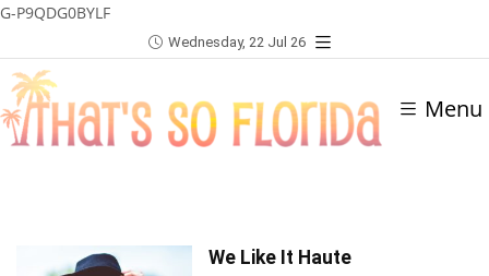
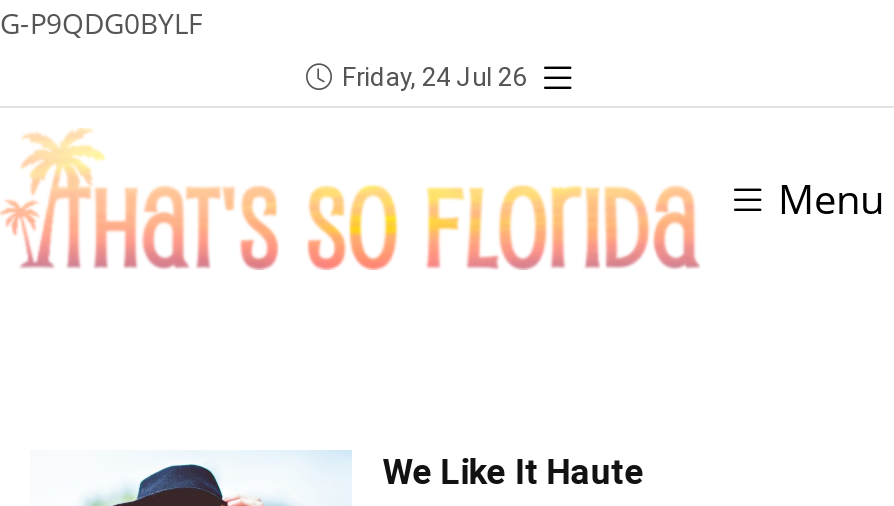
- Wednesday, 22 Jul 26
+ Friday, 24 Jul 26
